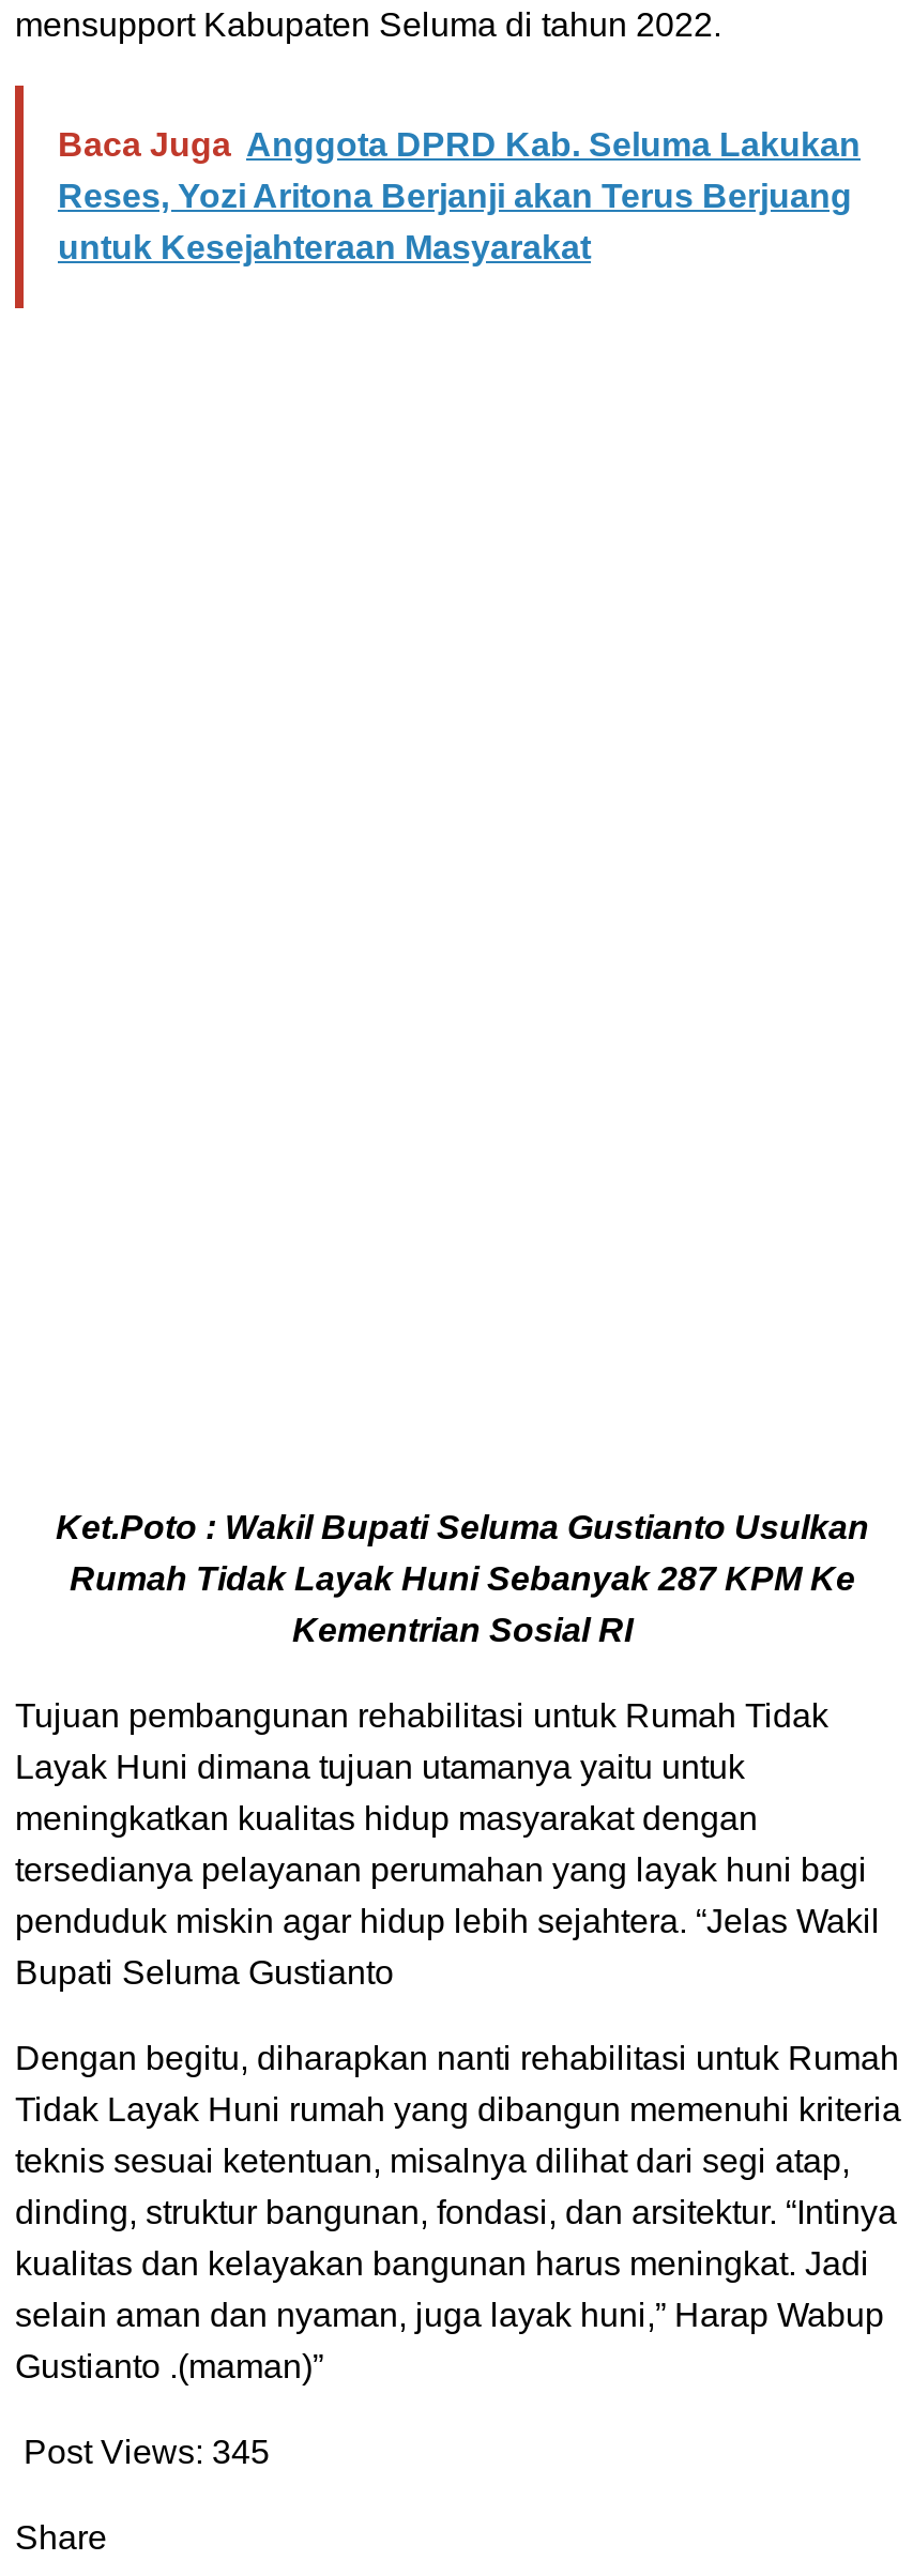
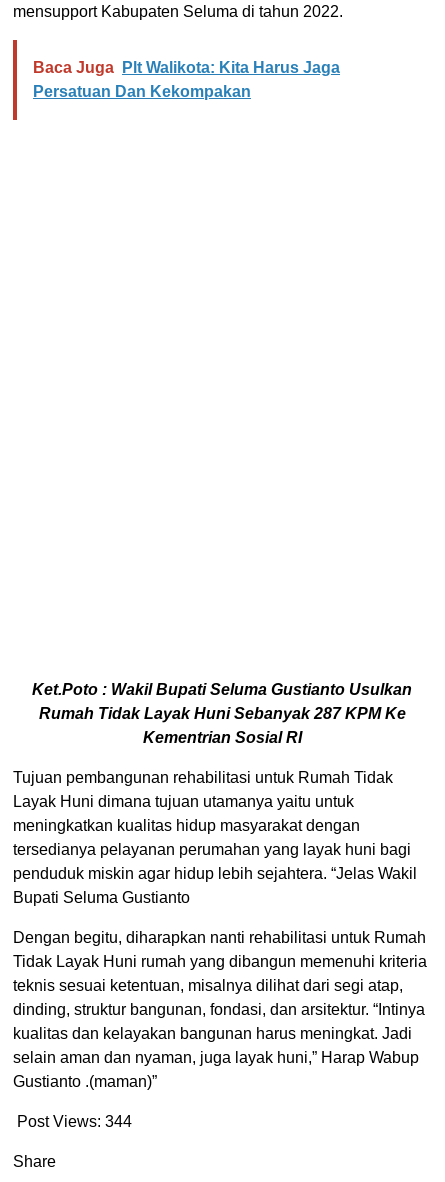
- Baca Juga Anggota DPRD Kab. Seluma Lakukan
- Reses, Yozi Aritona Berjanji akan Terus Berjuang
- untuk Kesejahteraan Masyarakat
+ Baca Juga Plt Walikota: Kita Harus Jaga
+ Persatuan Dan Kekompakan

- Post Views: 345
+ Post Views: 344
